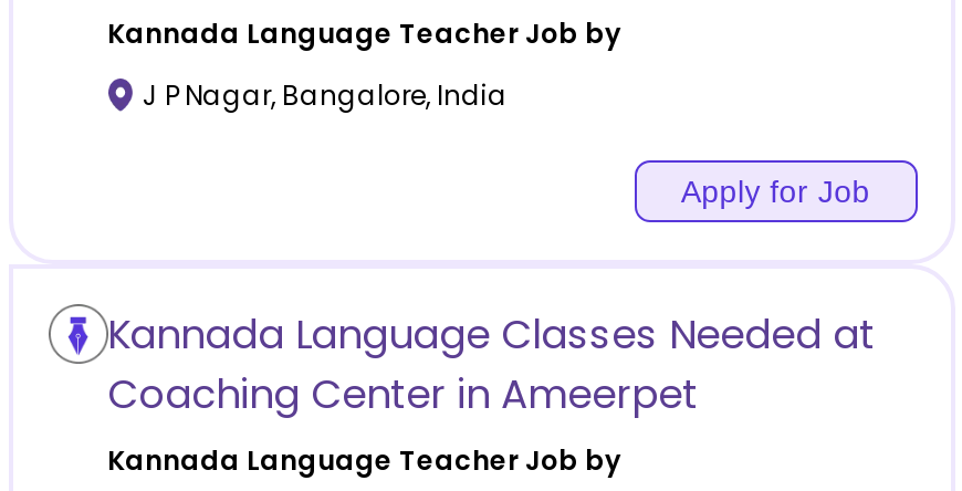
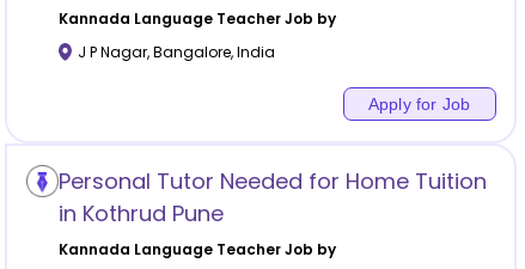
- Kannada Language Classes Needed at
- Coaching Center in Ameerpet
+ Personal Tutor Needed for Home Tuition
+ in Kothrud Pune
